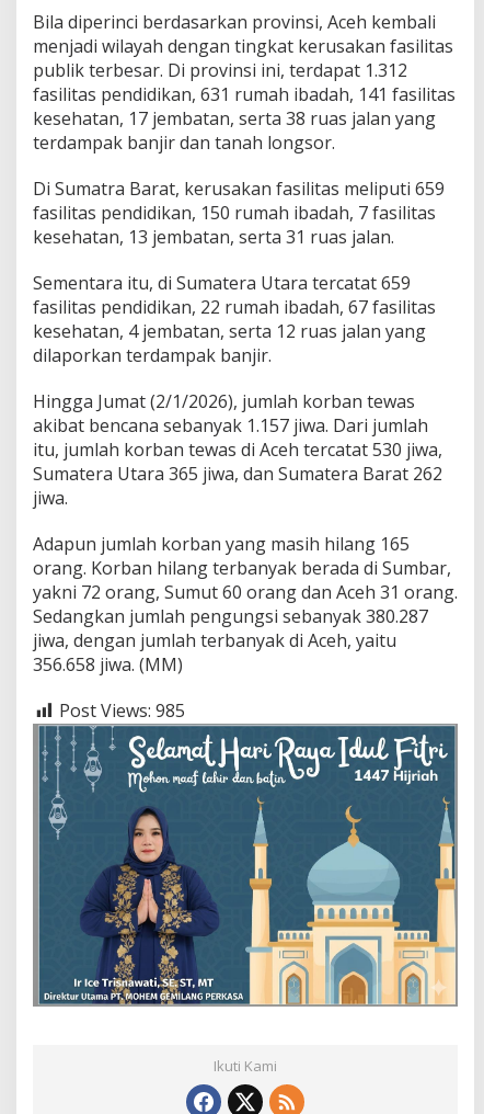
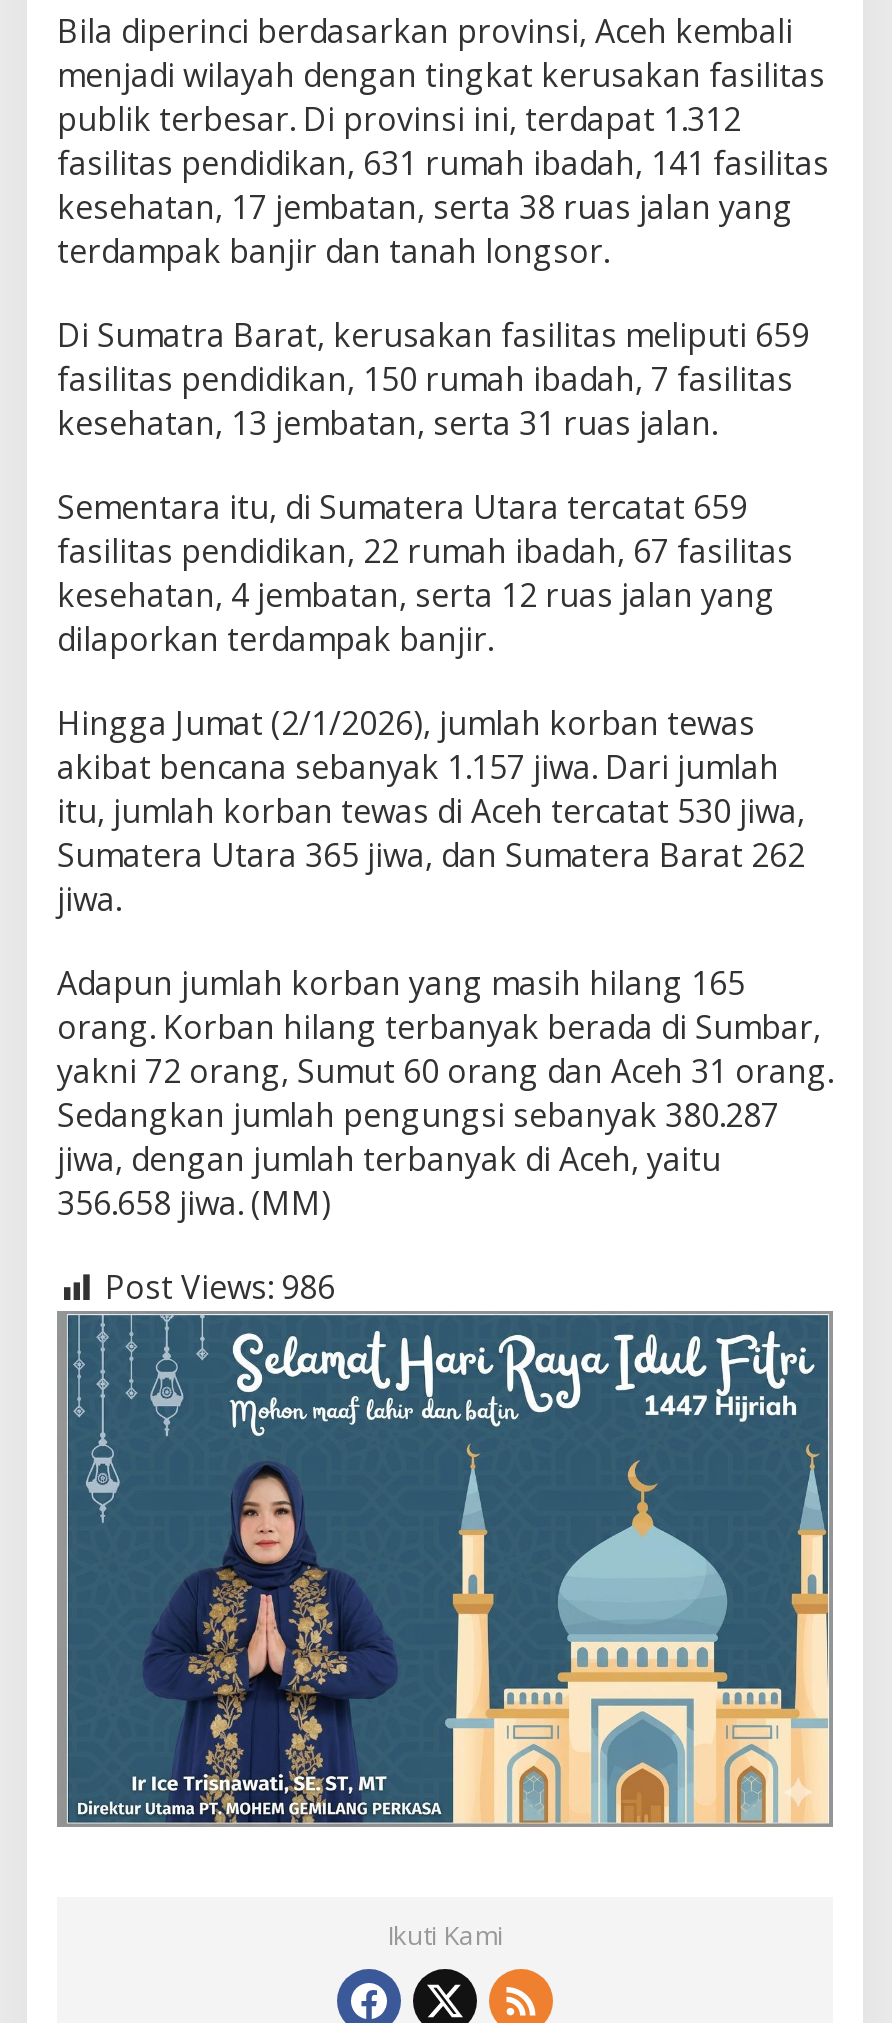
- Post Views: 985
+ Post Views: 986
